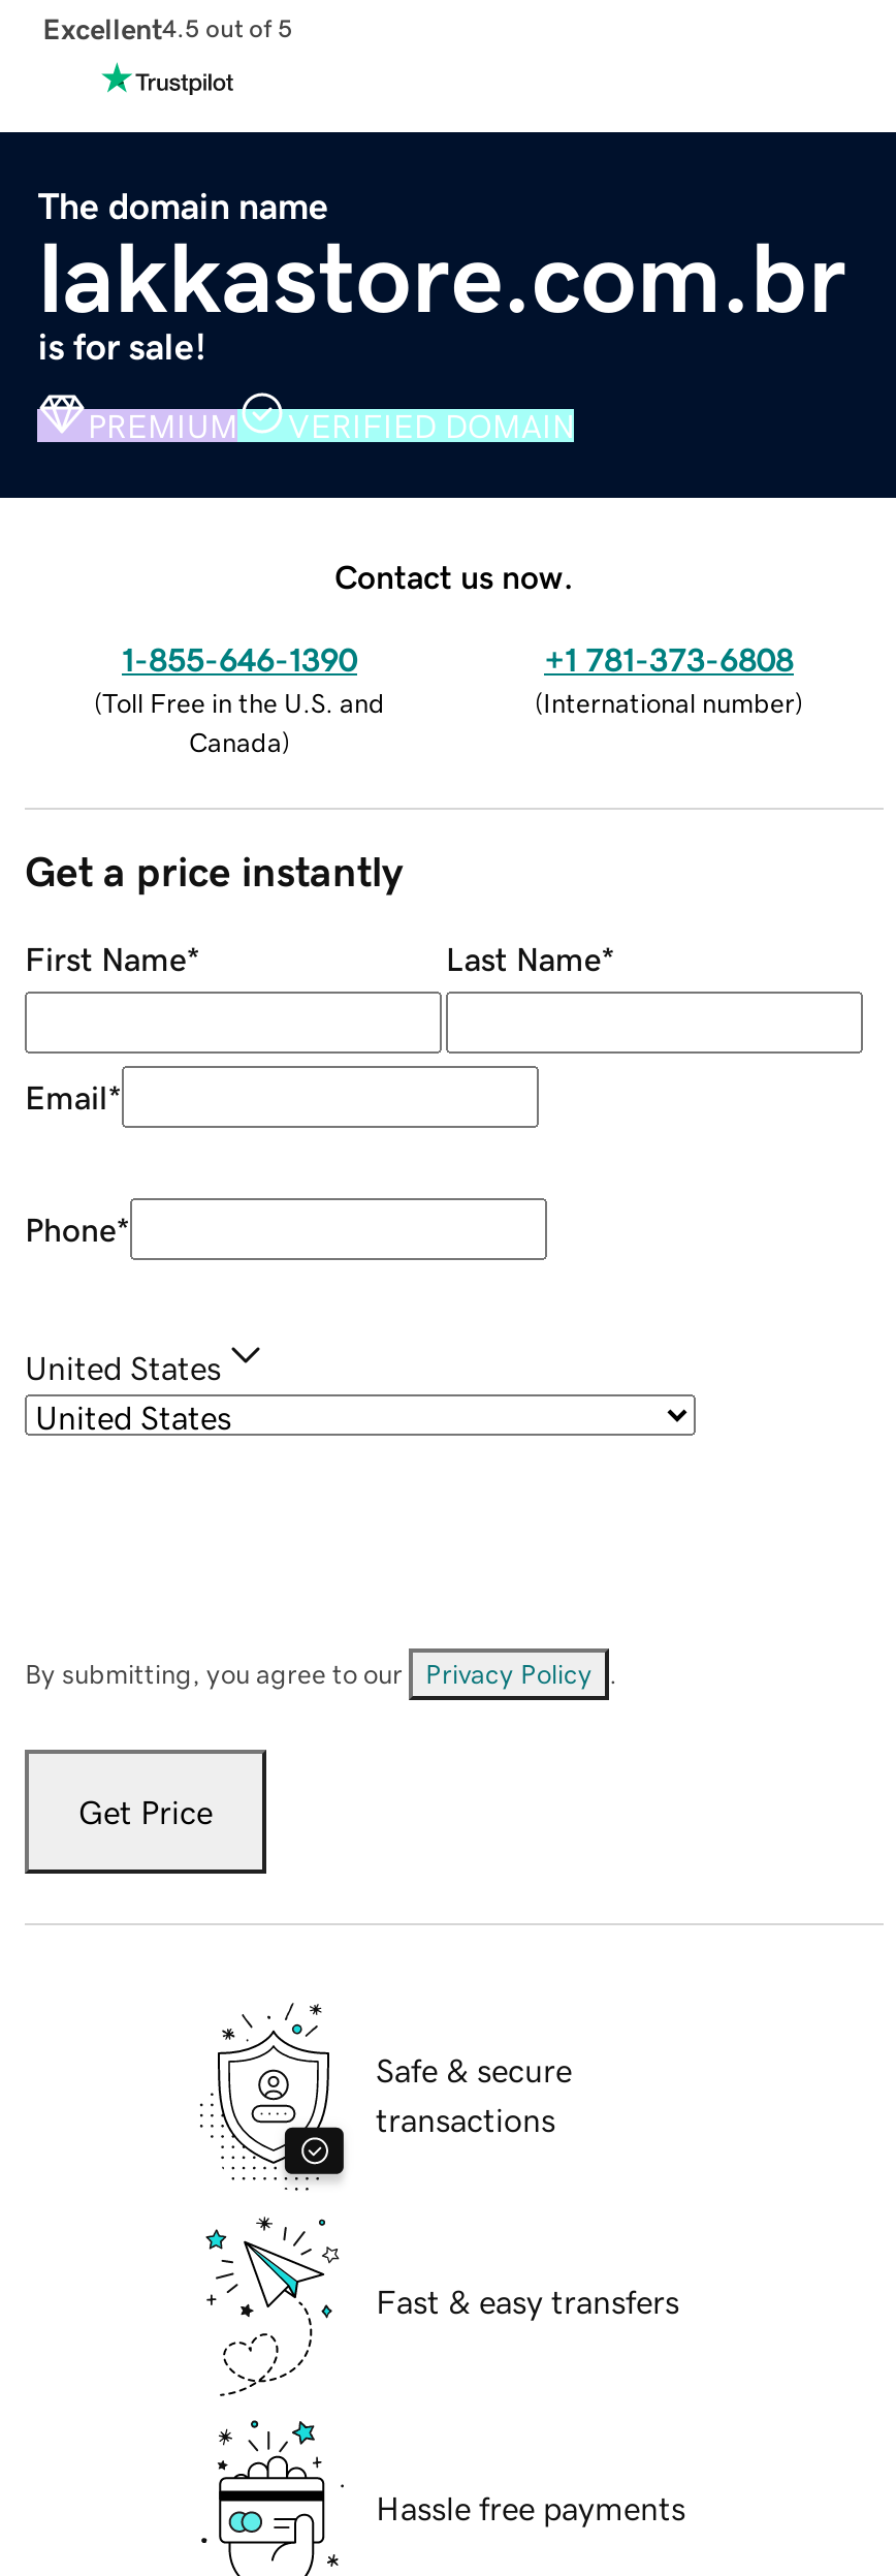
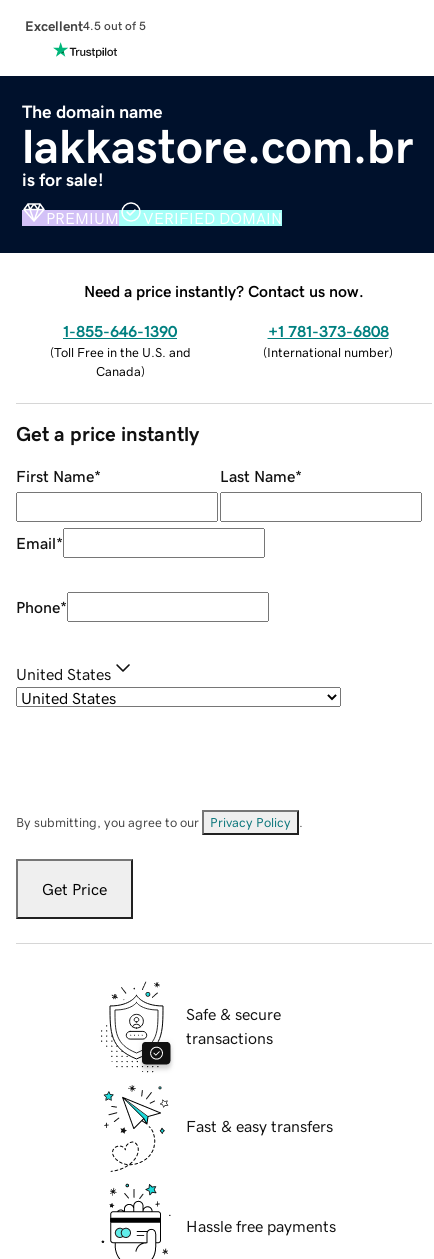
- Contact us now.
+ Need a price instantly? Contact us now.
